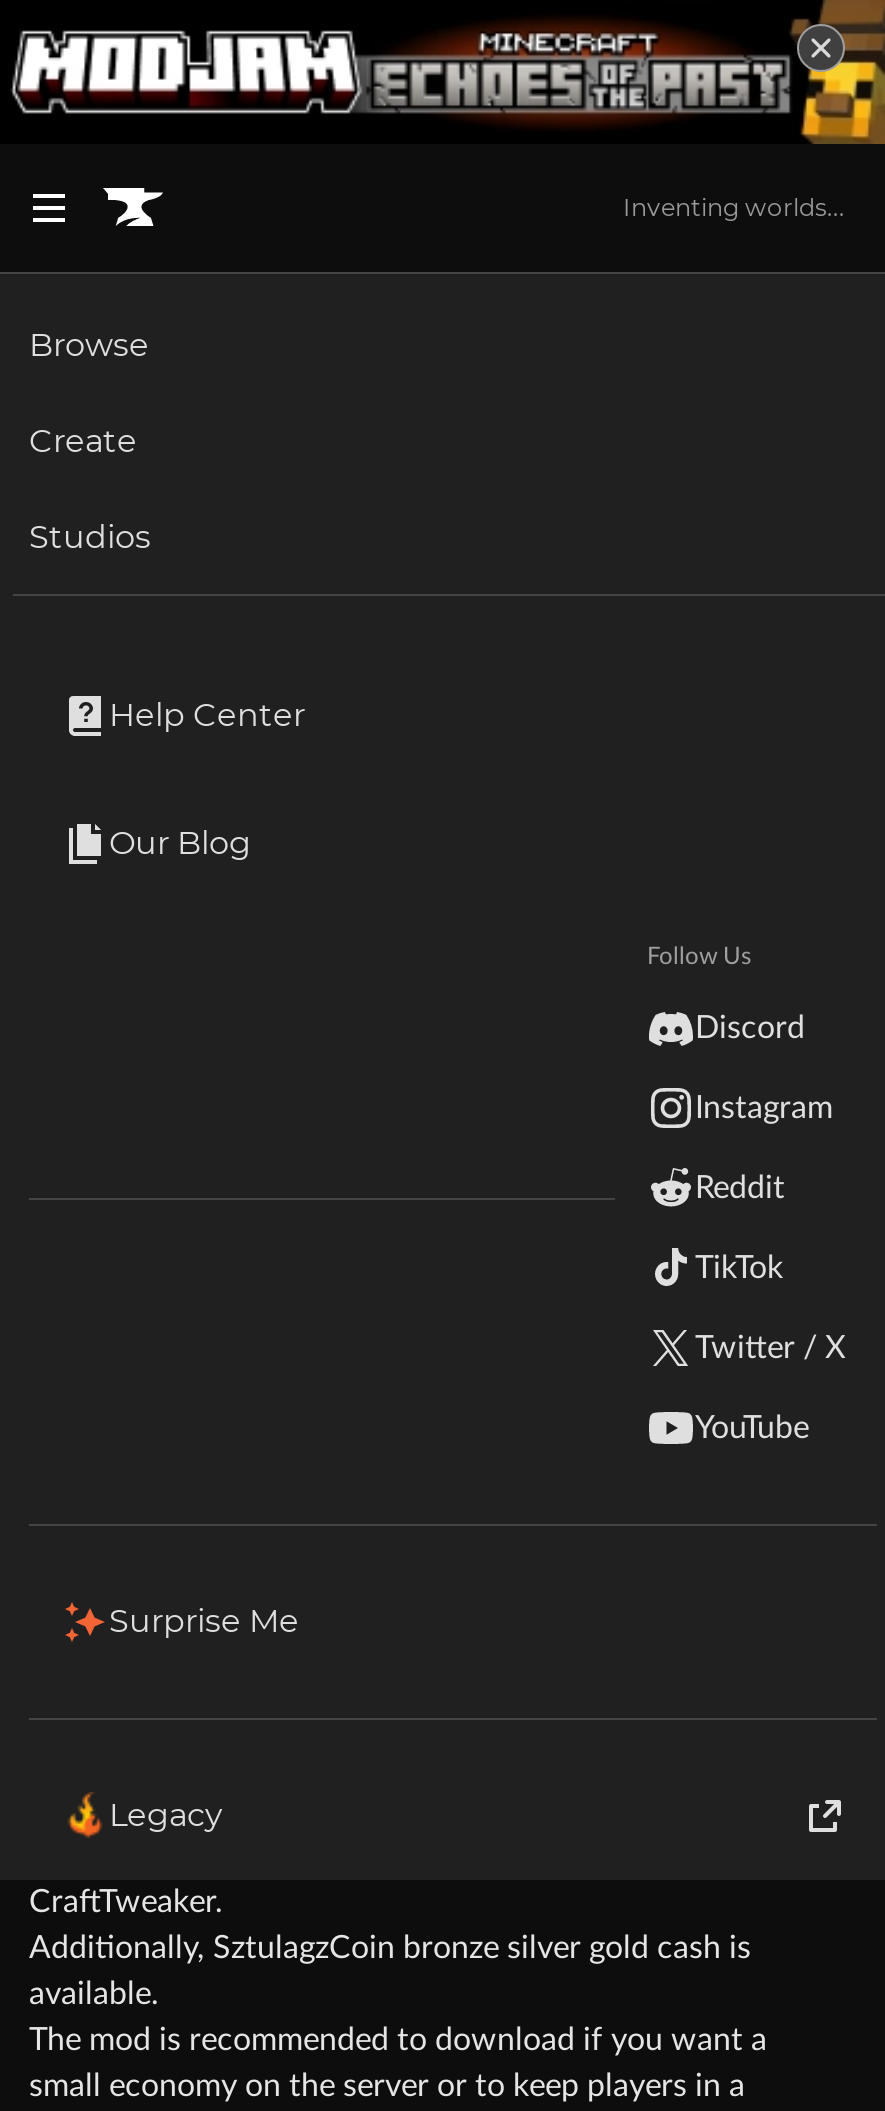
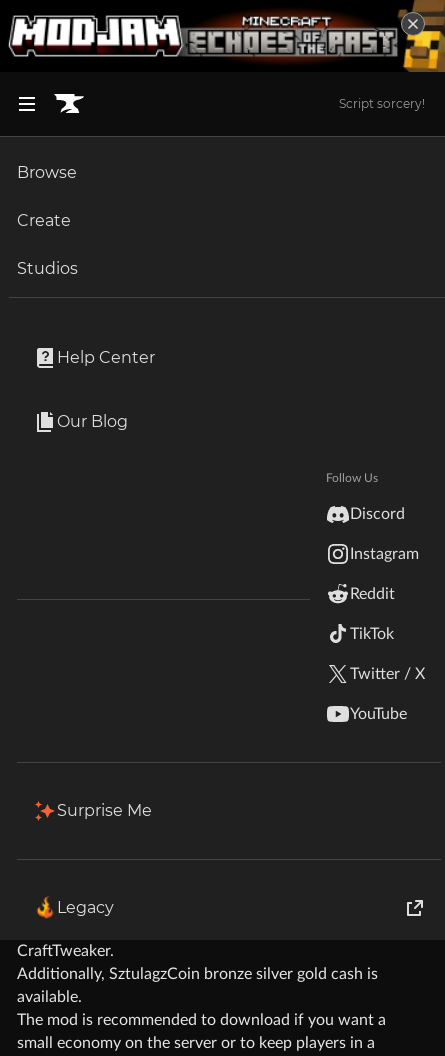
- Inventing worlds...
+ Script sorcery!
